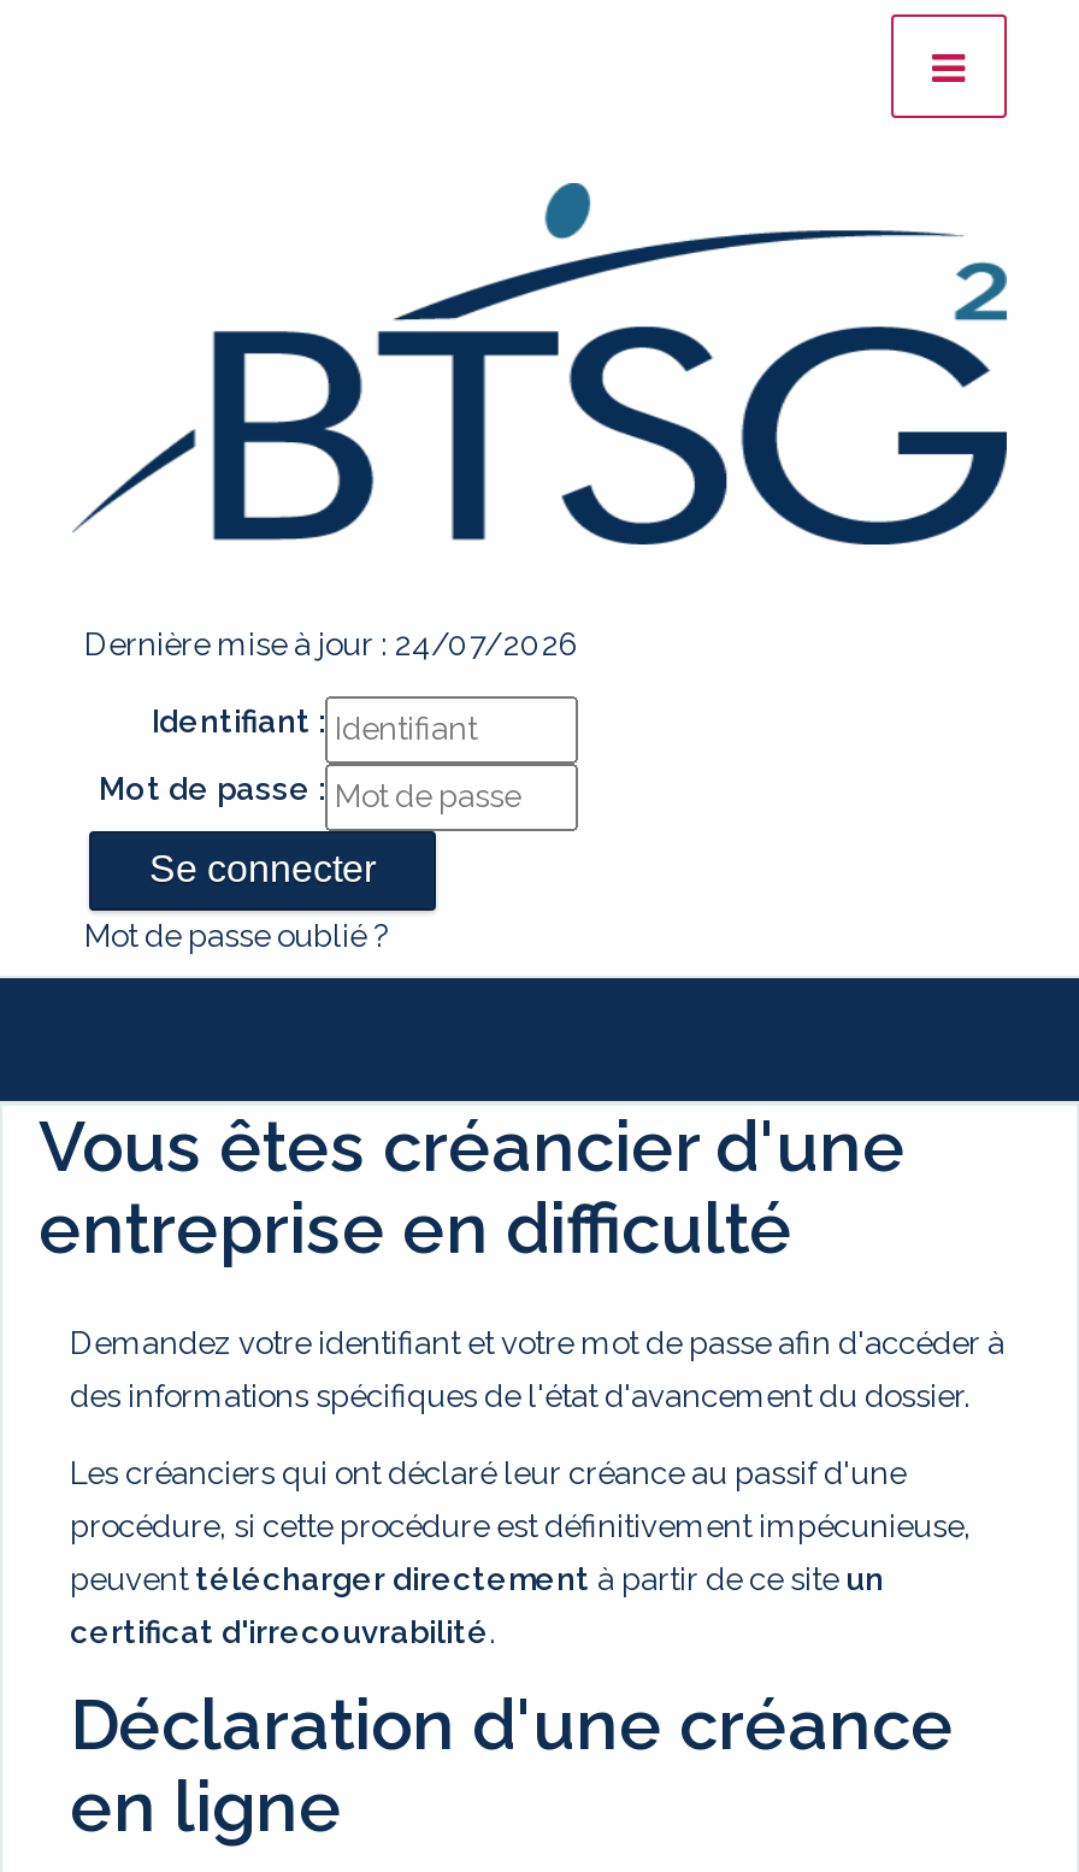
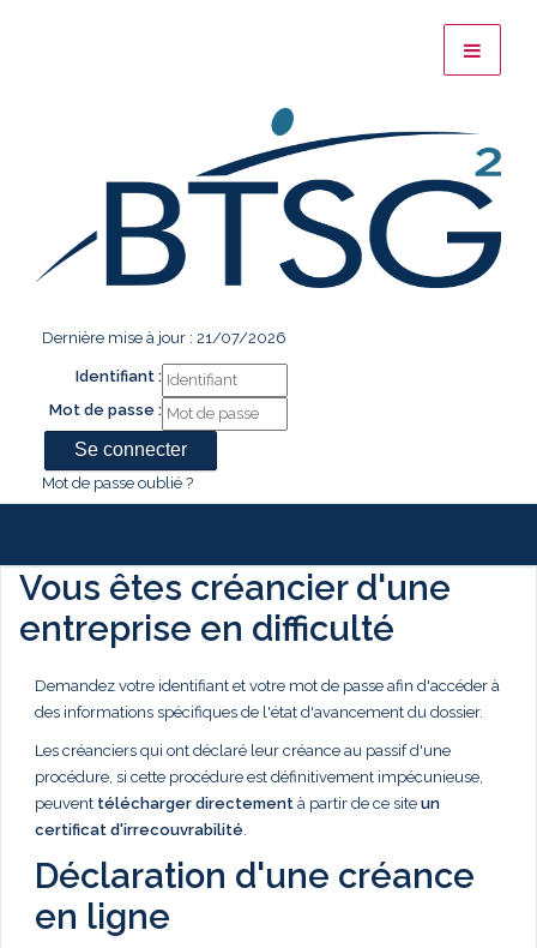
- Dernière mise à jour : 24/07/2026
+ Dernière mise à jour : 21/07/2026
